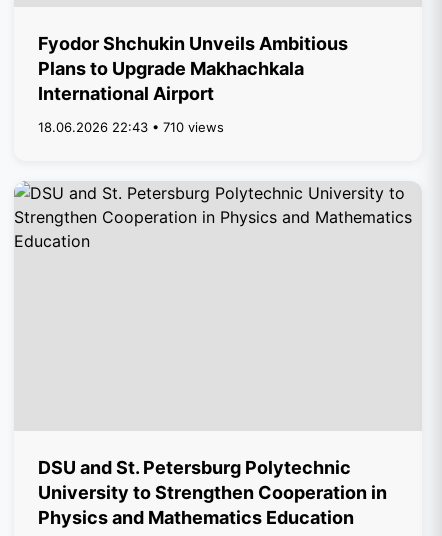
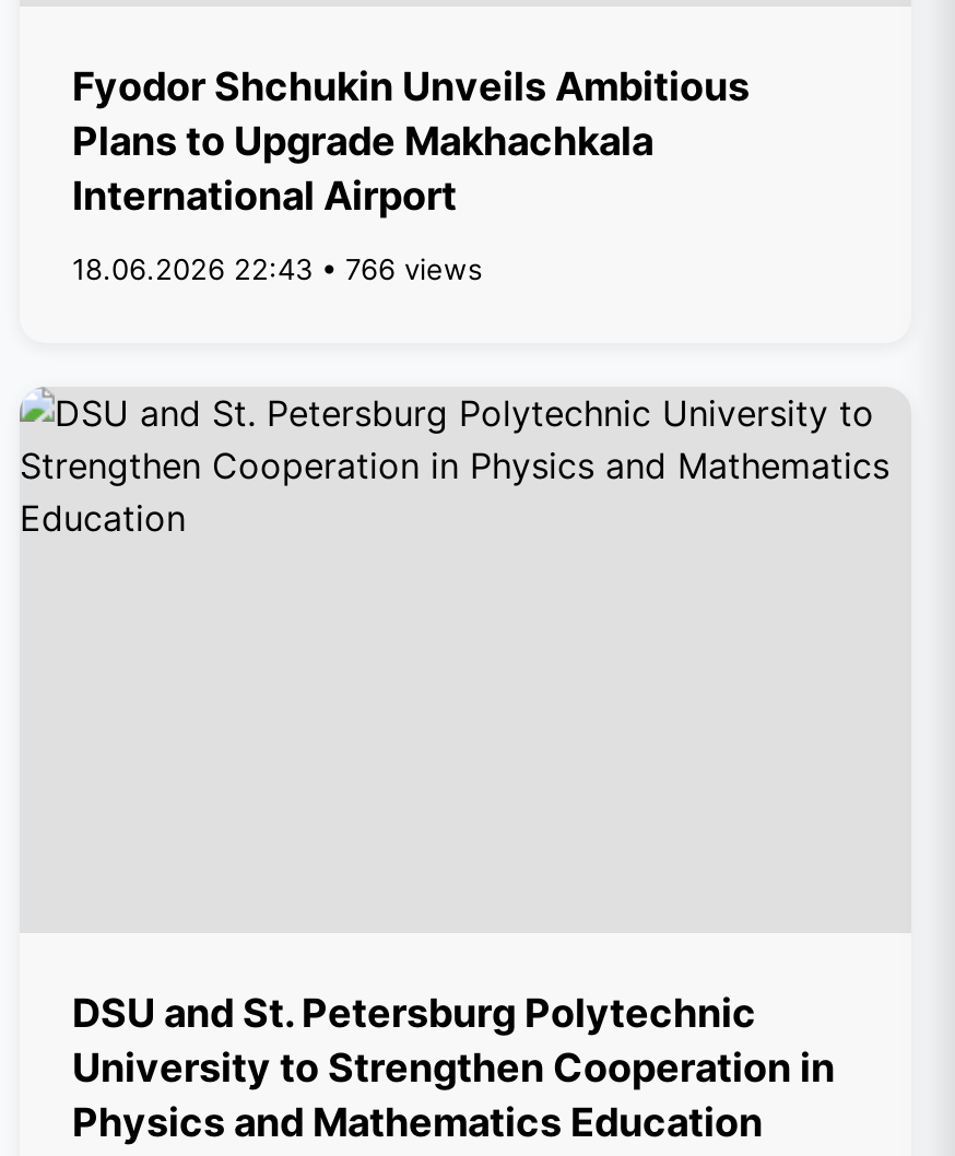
- 18.06.2026 22:43 • 710 views
+ 18.06.2026 22:43 • 766 views
